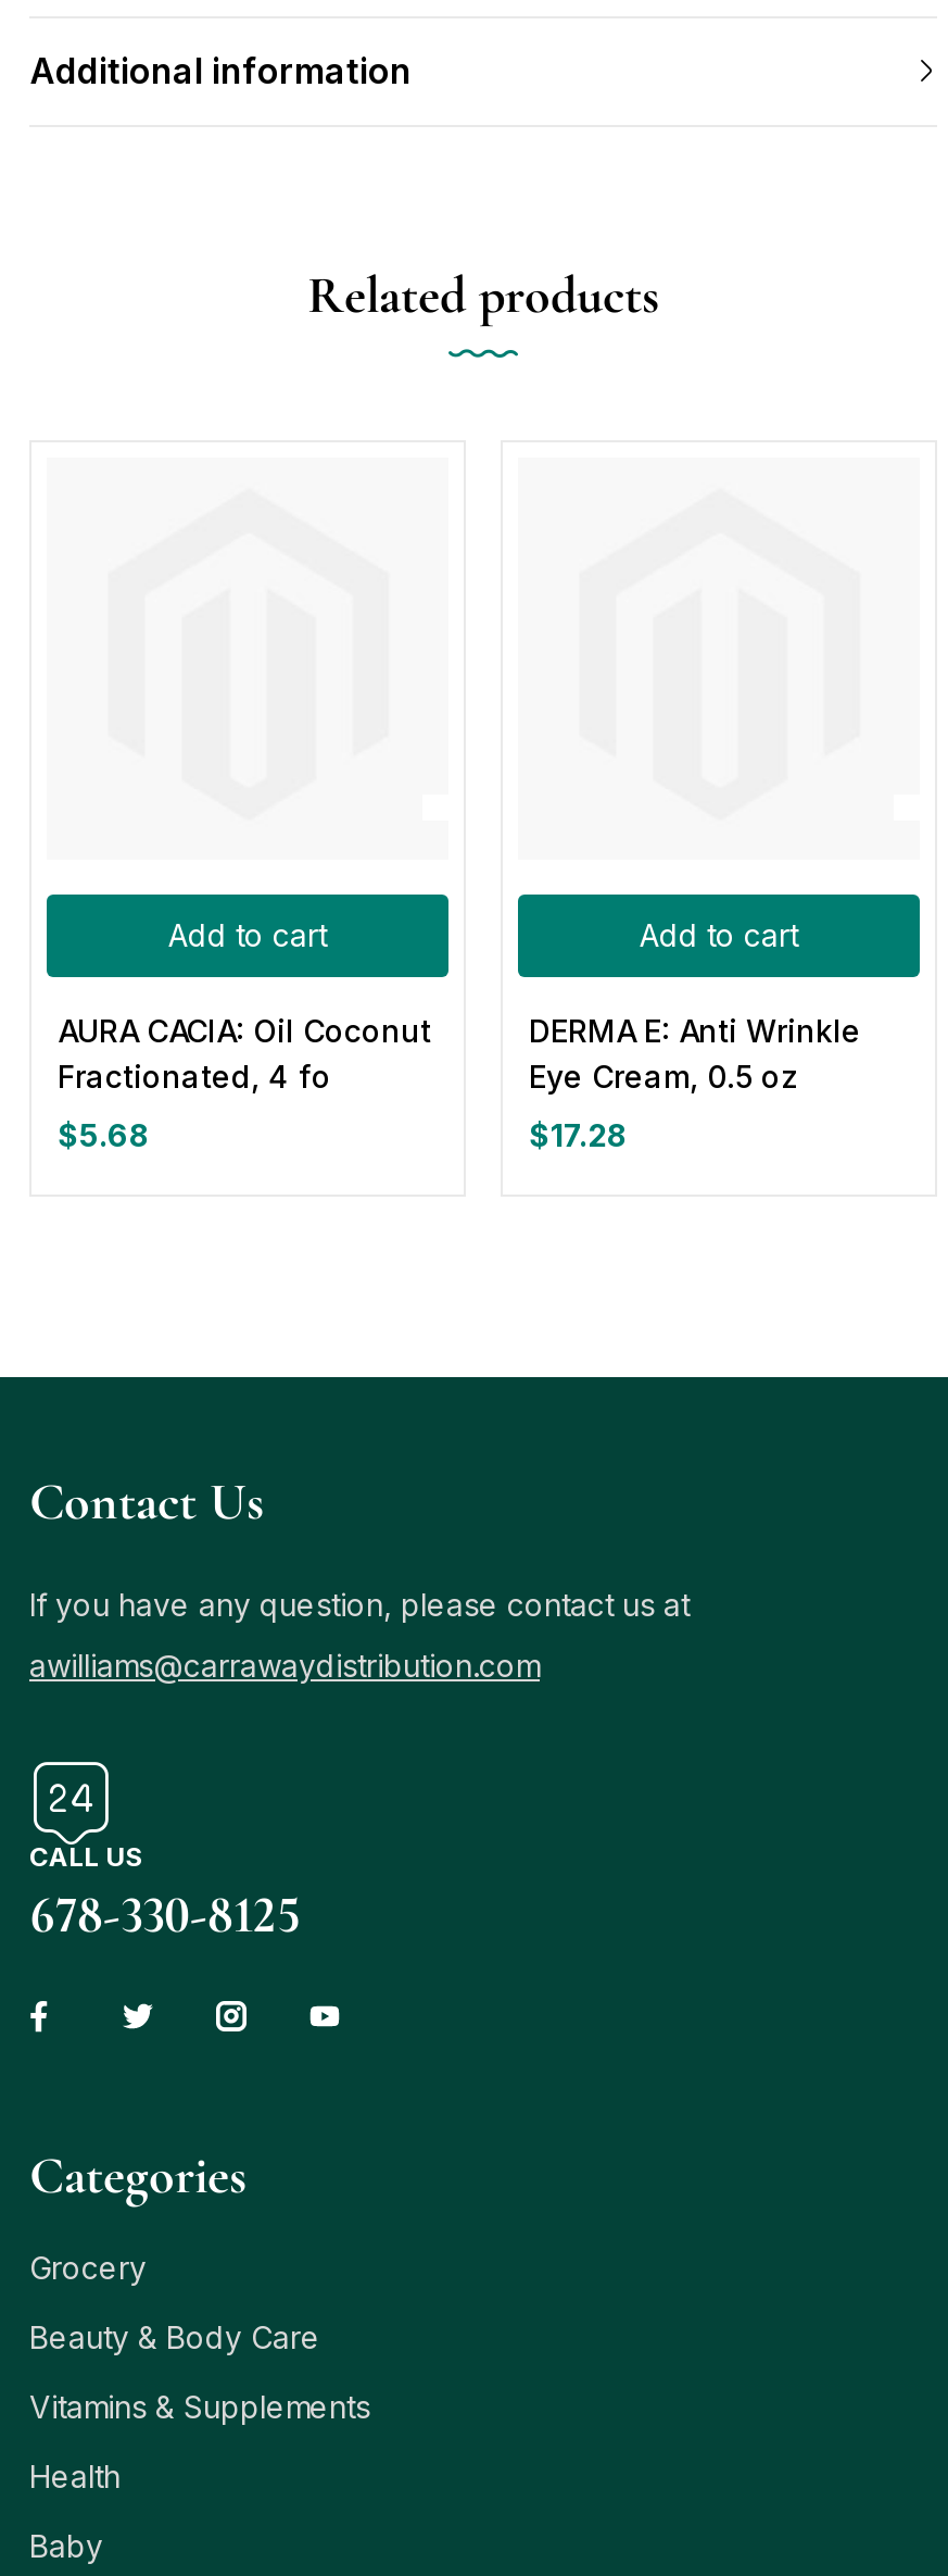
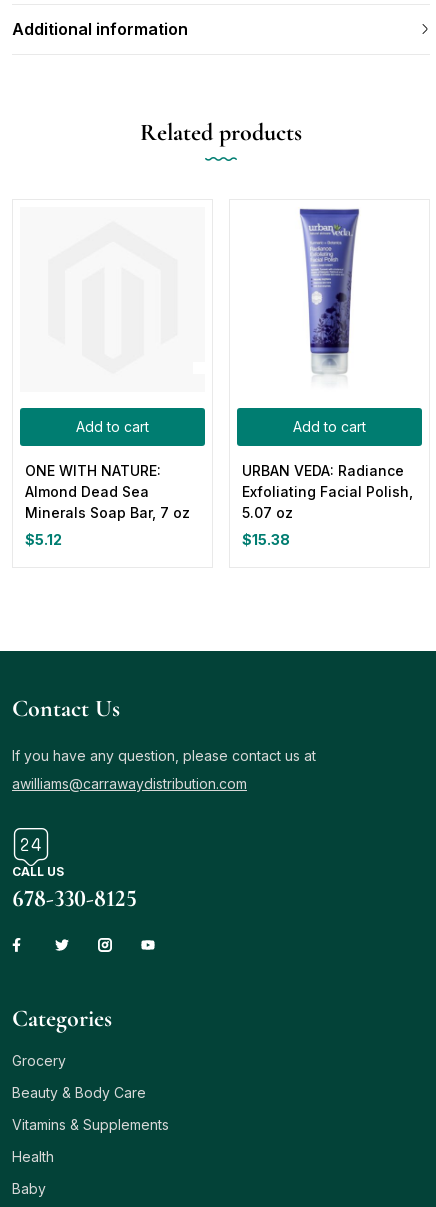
+ [image]

- AURA CACIA: Oil Coconut
- Fractionated, 4 fo
+ ONE WITH NATURE:
+ Almond Dead Sea
+ Minerals Soap Bar, 7 oz

- DERMA E: Anti Wrinkle
- Eye Cream, 0.5 oz
+ URBAN VEDA: Radiance
+ Exfoliating Facial Polish,
+ 5.07 oz

- $5.68
+ $5.12

- $17.28
+ $15.38
